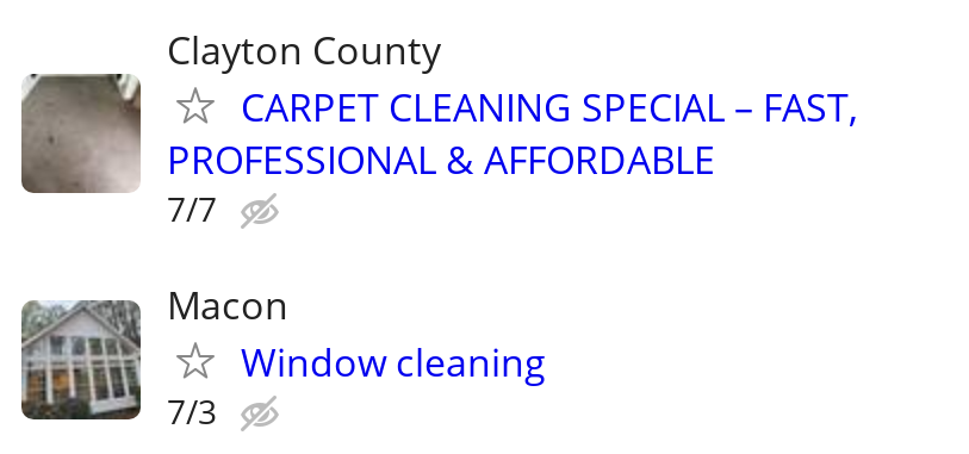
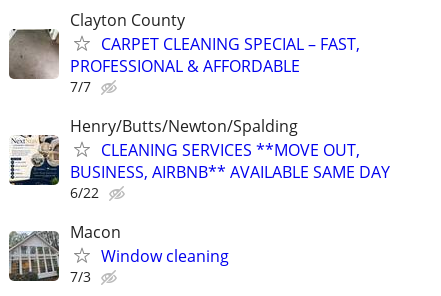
+ [image]
+ Henry/Butts/Newton/Spalding
+ CLEANING SERVICES **MOVE OUT,
+ BUSINESS, AIRBNB** AVAILABLE SAME DAY
+ 6/22
